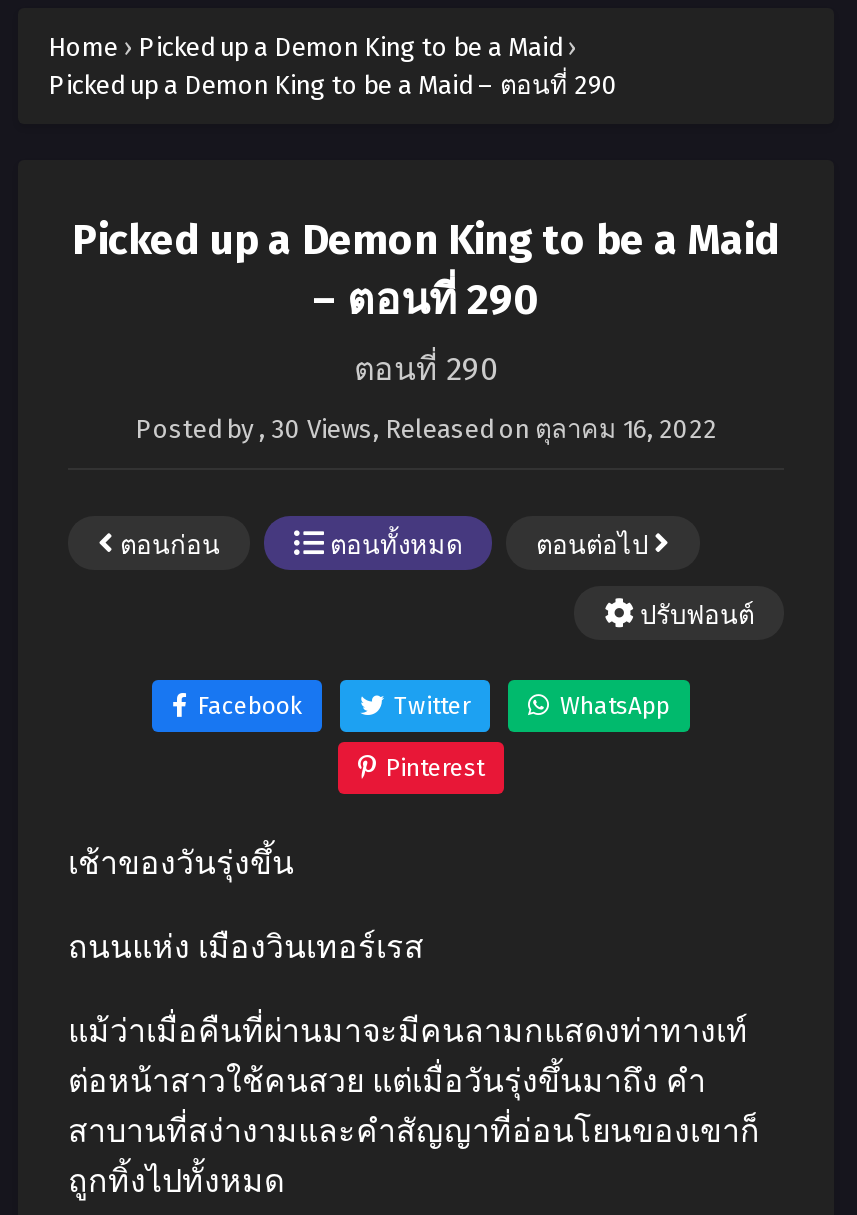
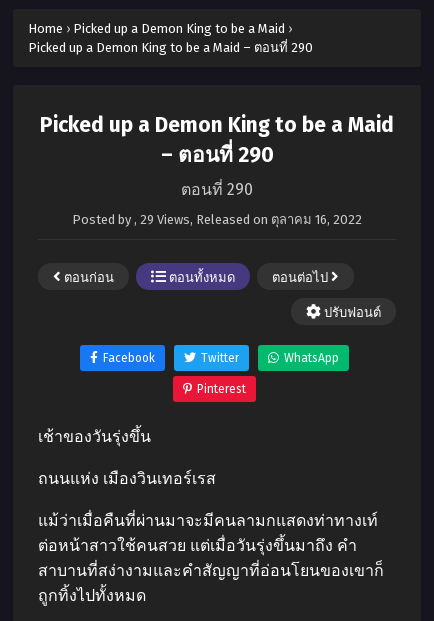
- Posted by, 30 Views, Released onตุลาคม 16, 2022
+ Posted by, 29 Views, Released onตุลาคม 16, 2022
